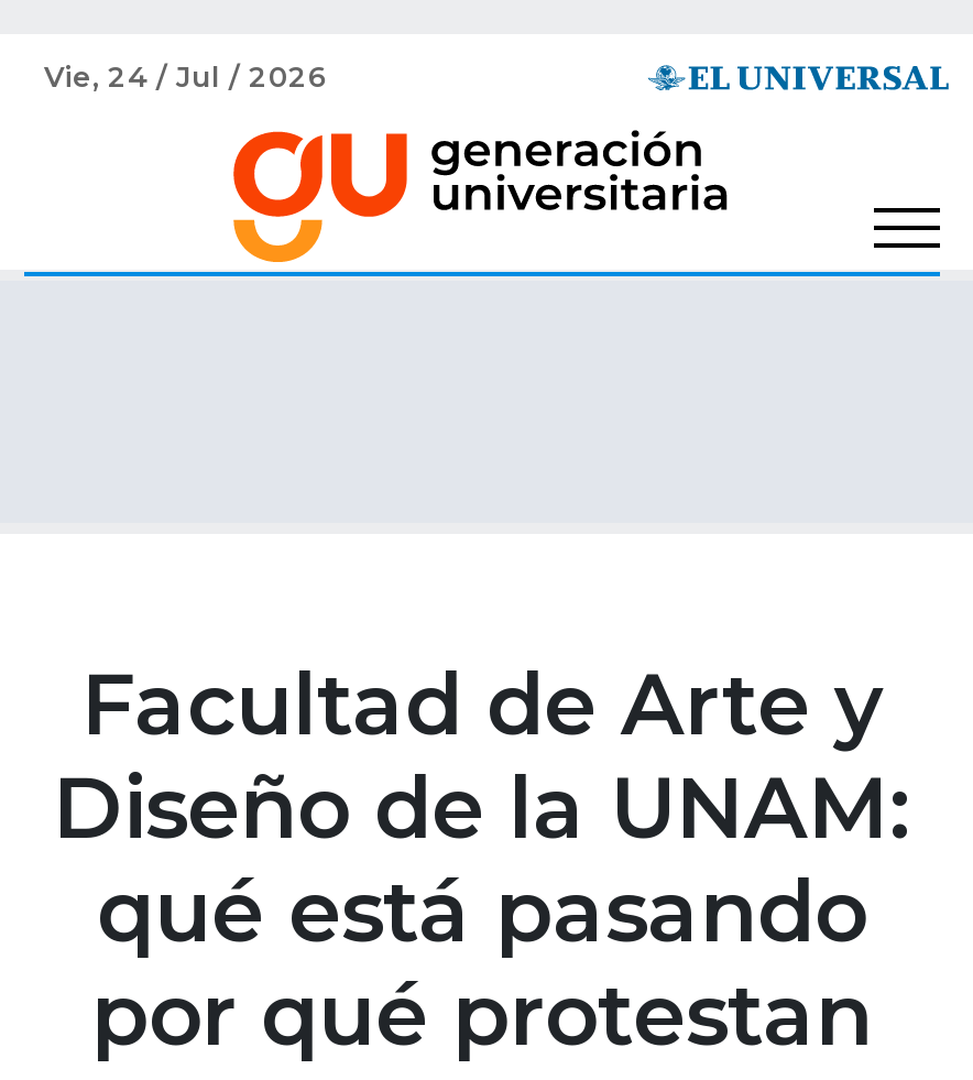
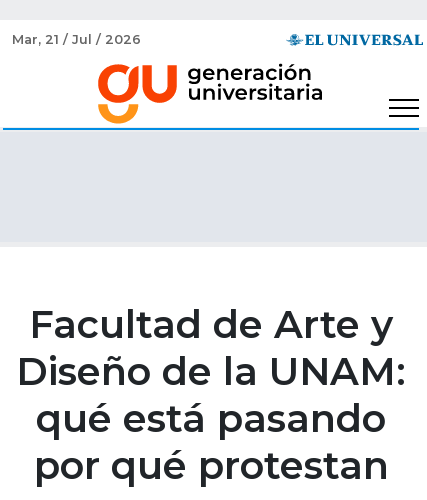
- Vie, 24 / Jul / 2026
+ Mar, 21 / Jul / 2026
